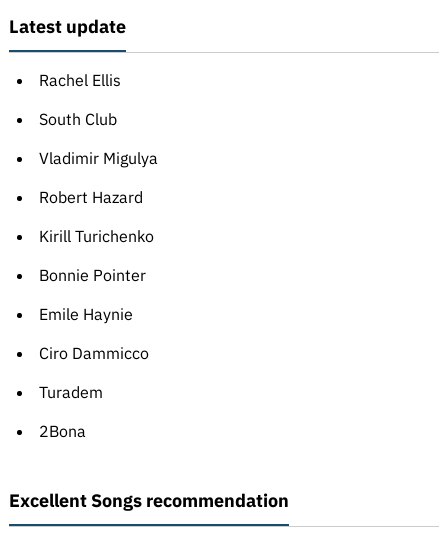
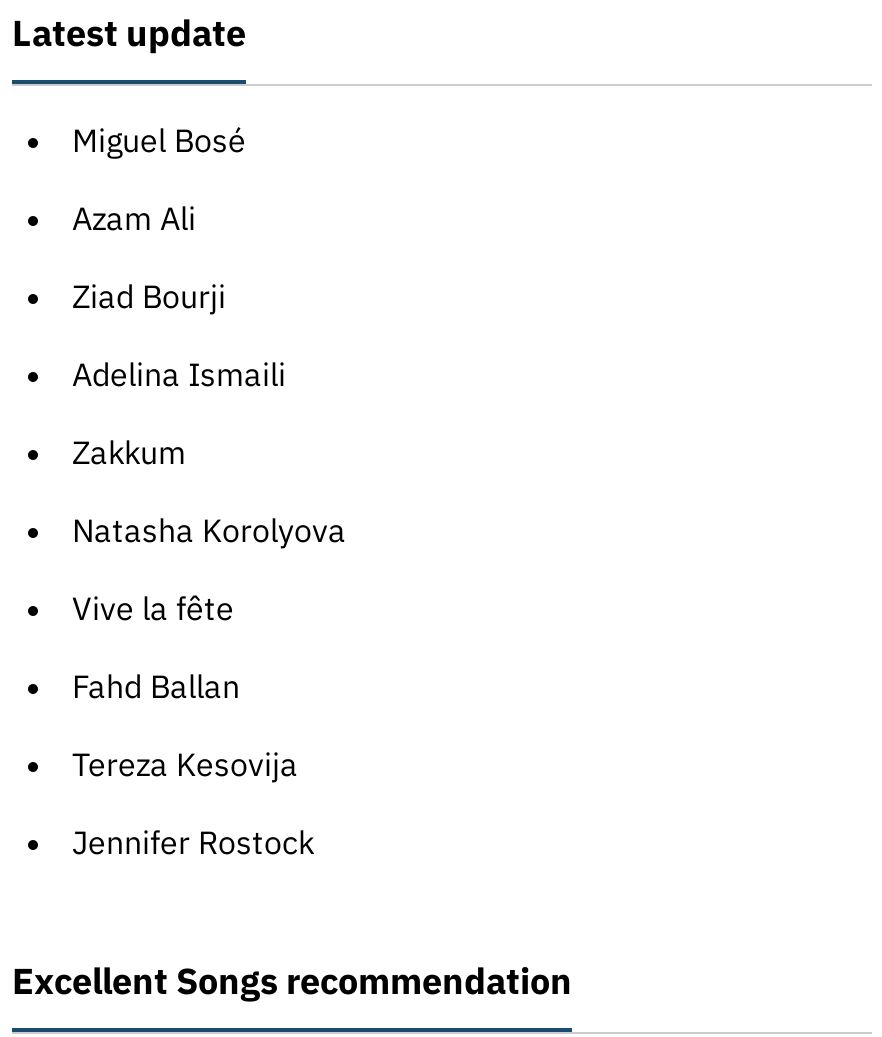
- Rachel Ellis
+ Miguel Bosé

- South Club
+ Azam Ali

- Vladimir Migulya
+ Ziad Bourji

- Robert Hazard
+ Adelina Ismaili

- Kirill Turichenko
+ Zakkum

- Bonnie Pointer
+ Natasha Korolyova

- Emile Haynie
+ Vive la fête

- Ciro Dammicco
+ Fahd Ballan

- Turadem
+ Tereza Kesovija

- 2Bona
+ Jennifer Rostock
